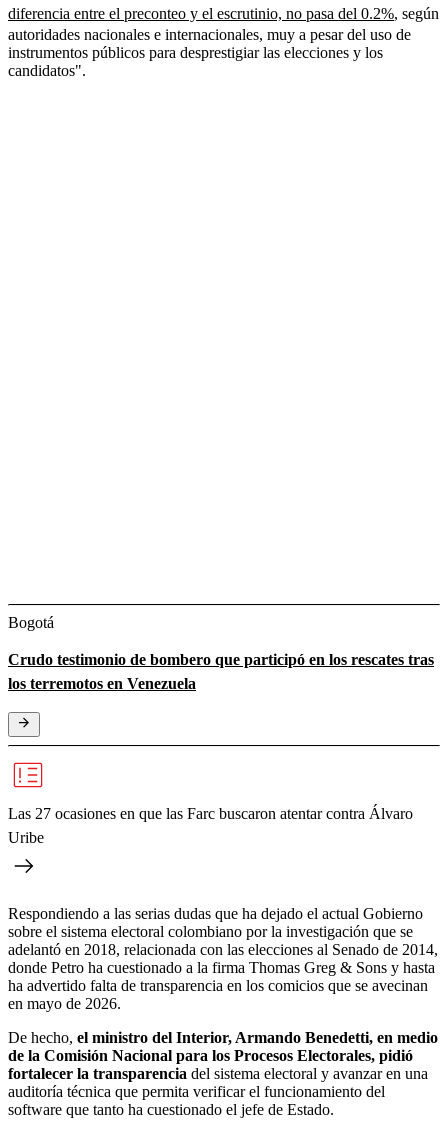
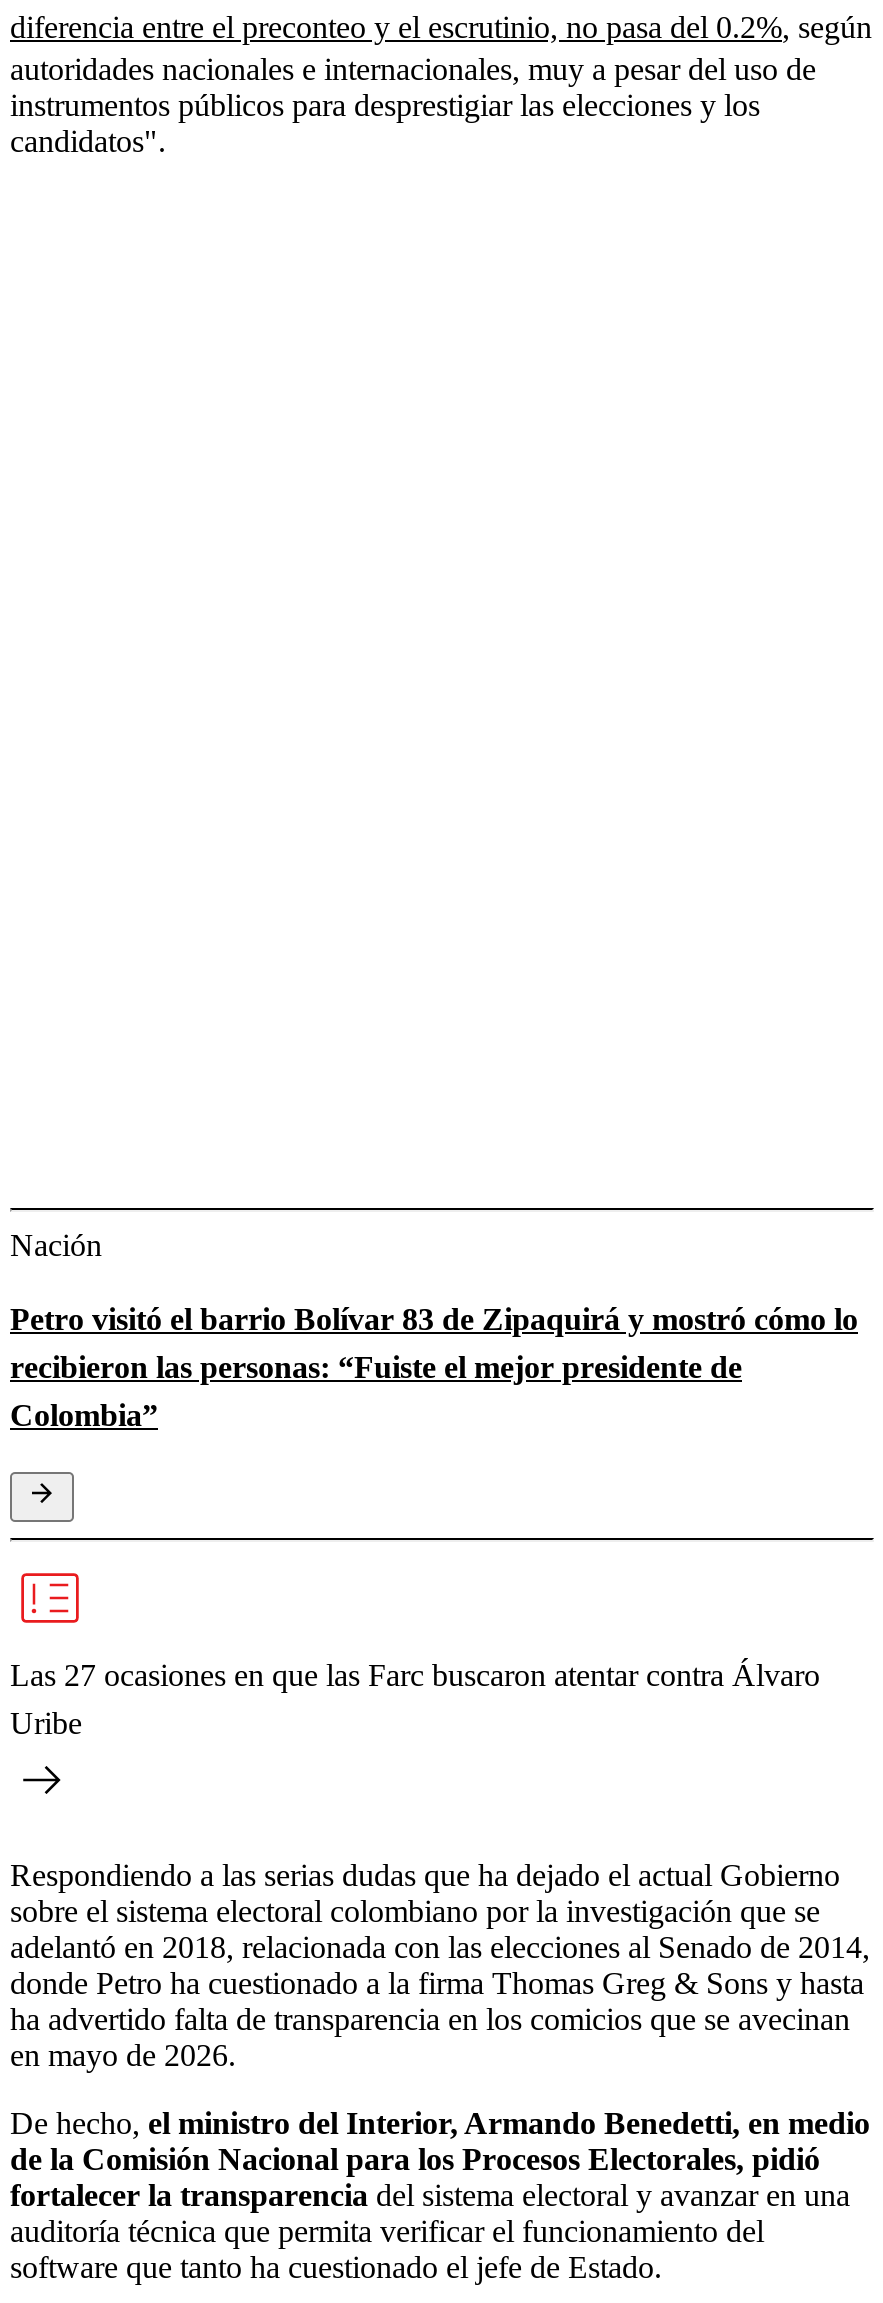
- Bogotá
+ Nación

- Crudo testimonio de bombero que participó en los rescates tras
- los terremotos en Venezuela
+ Petro visitó el barrio Bolívar 83 de Zipaquirá y mostró cómo lo
+ recibieron las personas: “Fuiste el mejor presidente de
+ Colombia”
